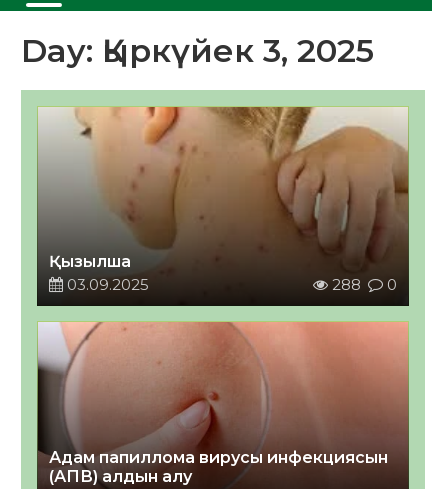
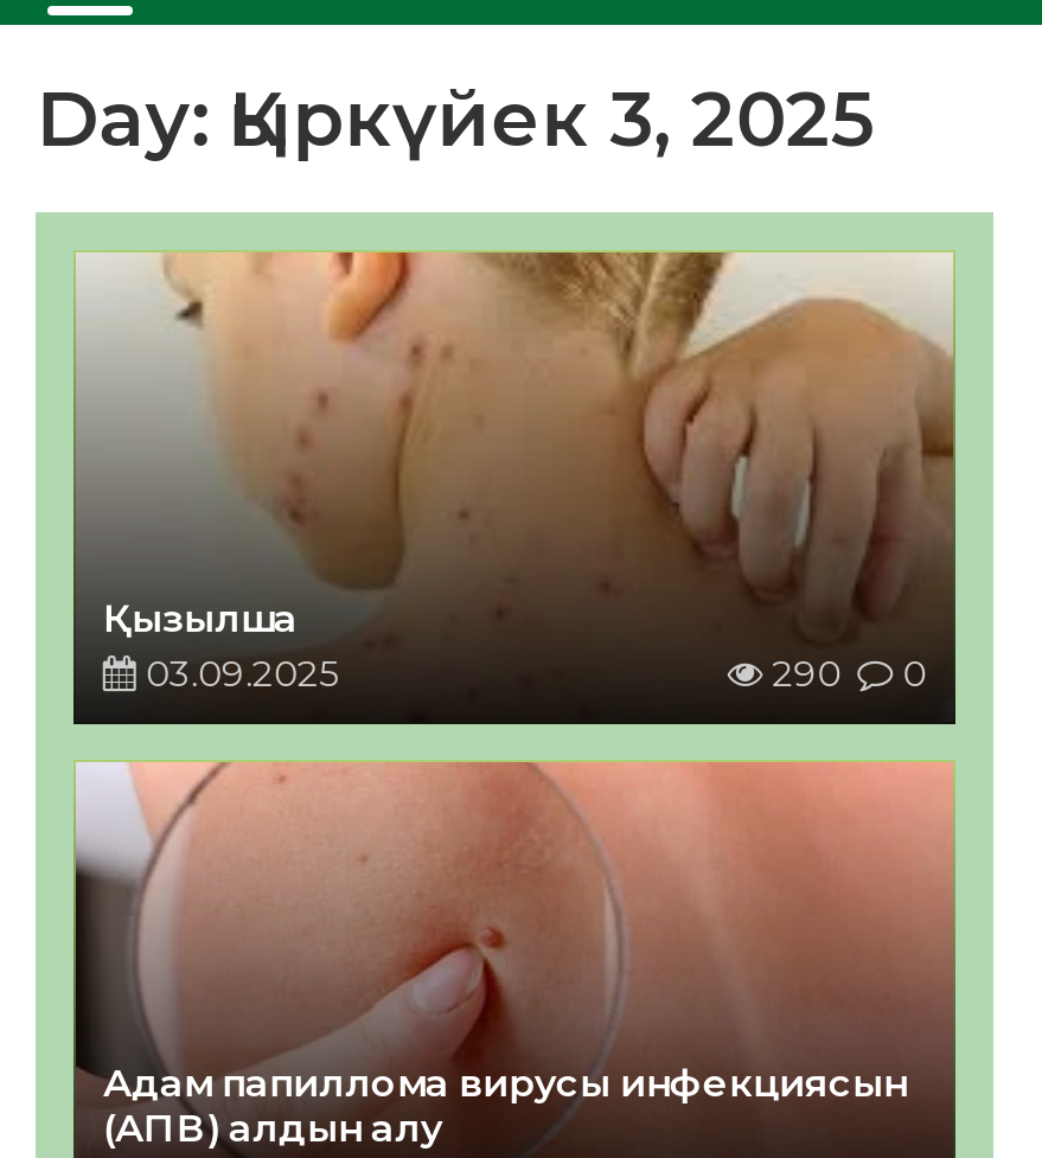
- 288 0
+ 290 0
